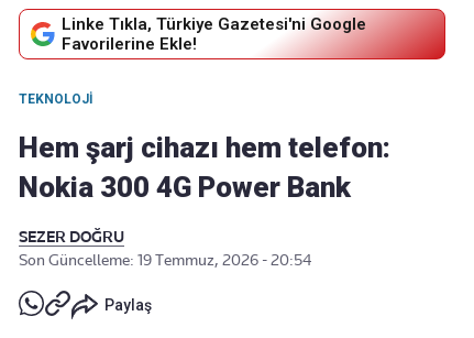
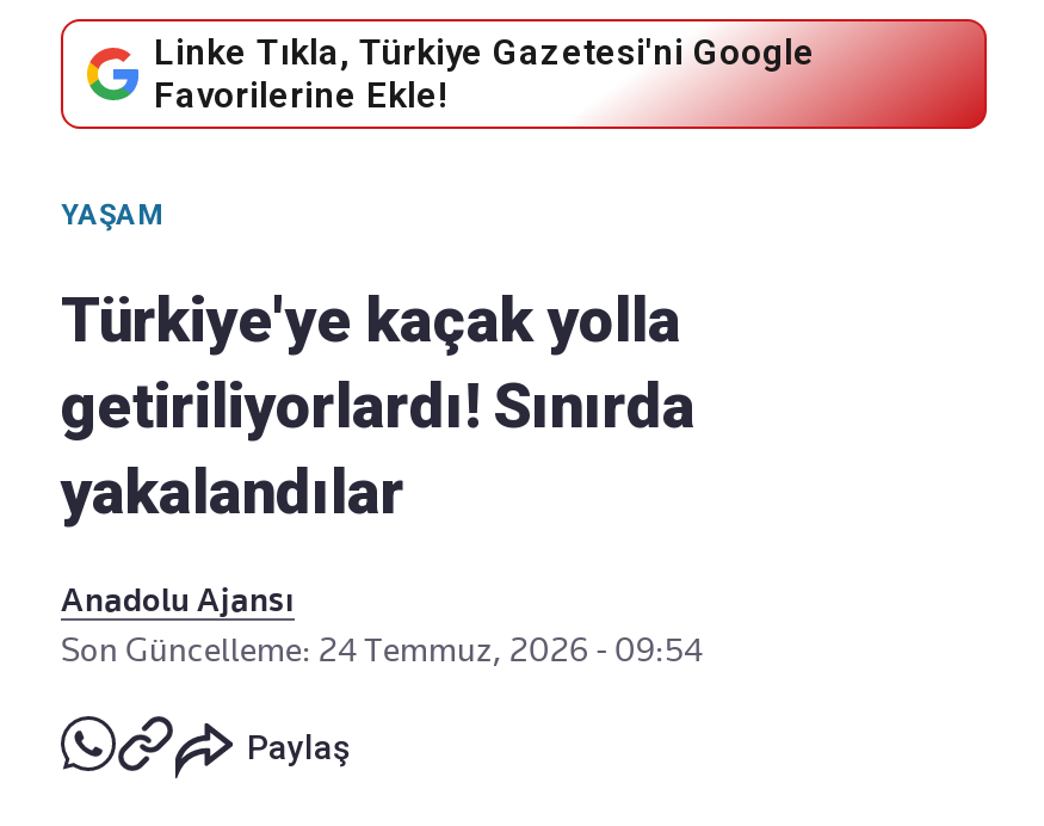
- TEKNOLOJI
+ YAŞAM

- Hem şarj cihazı hem telefon:
- Nokia 300 4G Power Bank
+ Türkiye'ye kaçak yolla
+ getiriliyorlardı! Sınırda
+ yakalandılar

- SEZER DOĞRU
- Son Güncelleme: 19 Temmuz, 2026 - 20:54
+ Anadolu Ajansı
+ Son Güncelleme: 24 Temmuz, 2026 - 09:54
